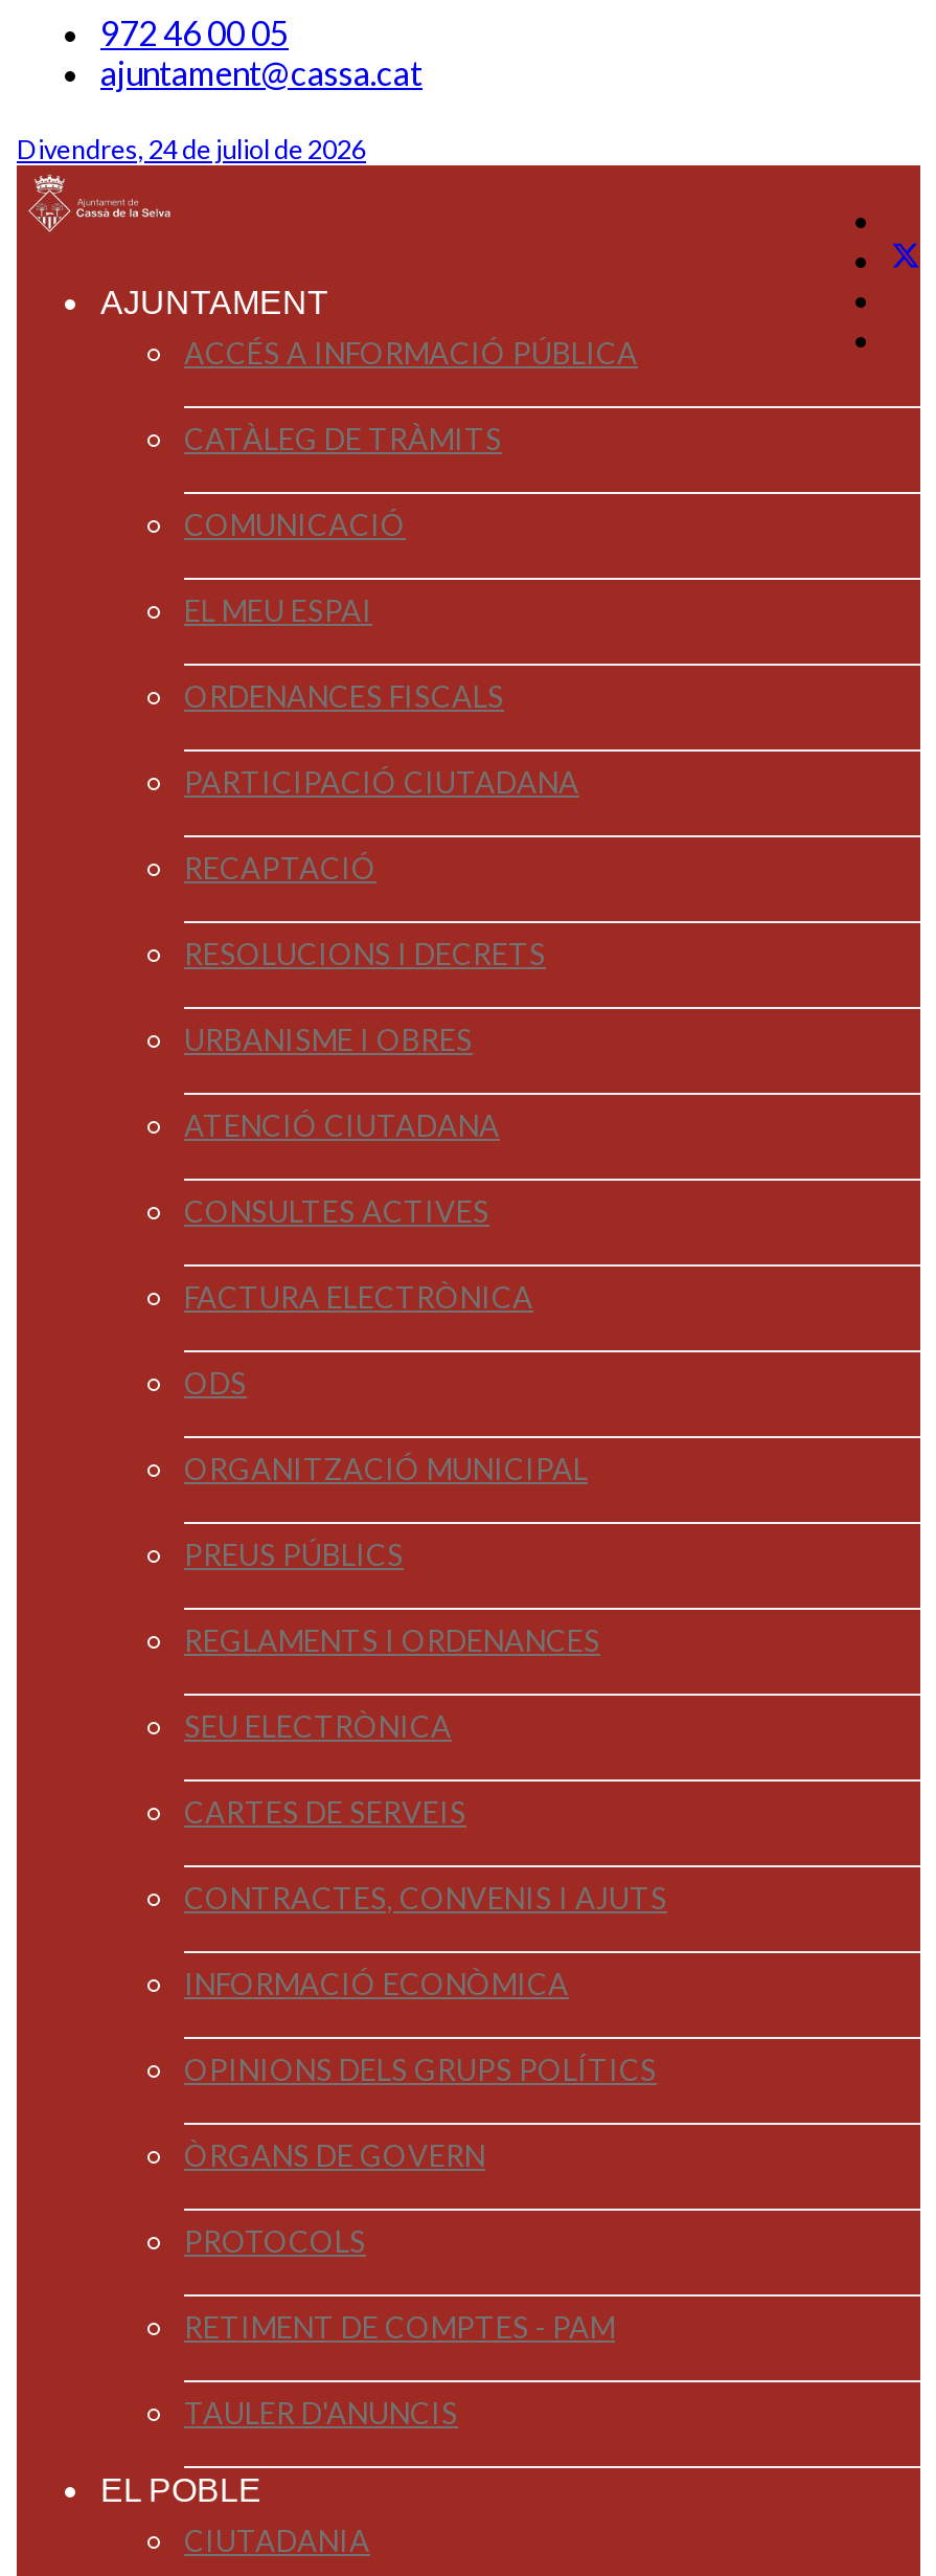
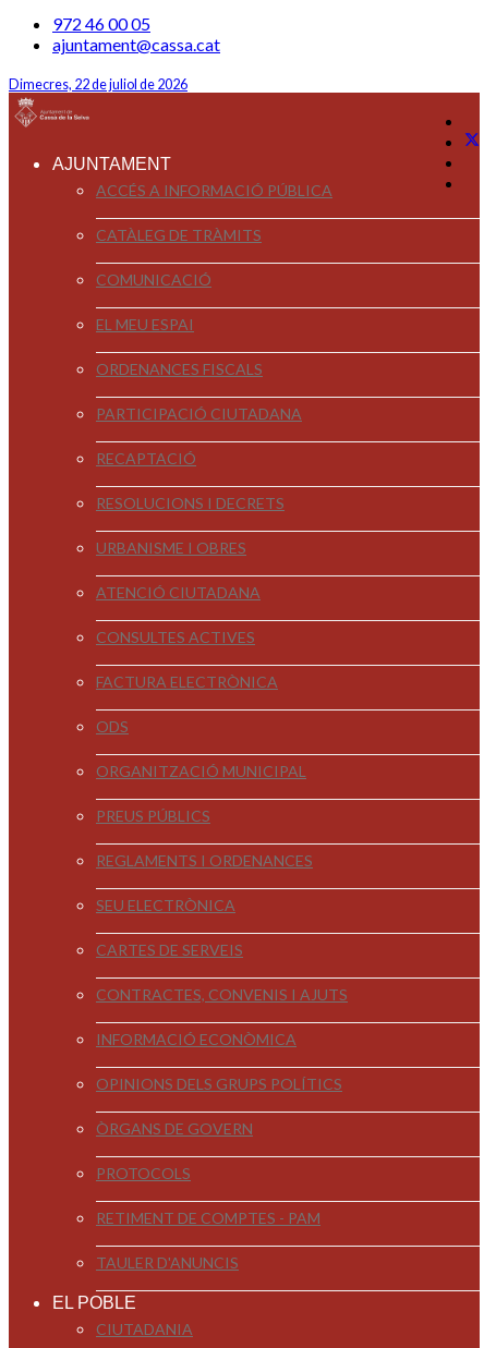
- Divendres, 24 de juliol de 2026
+ Dimecres, 22 de juliol de 2026
